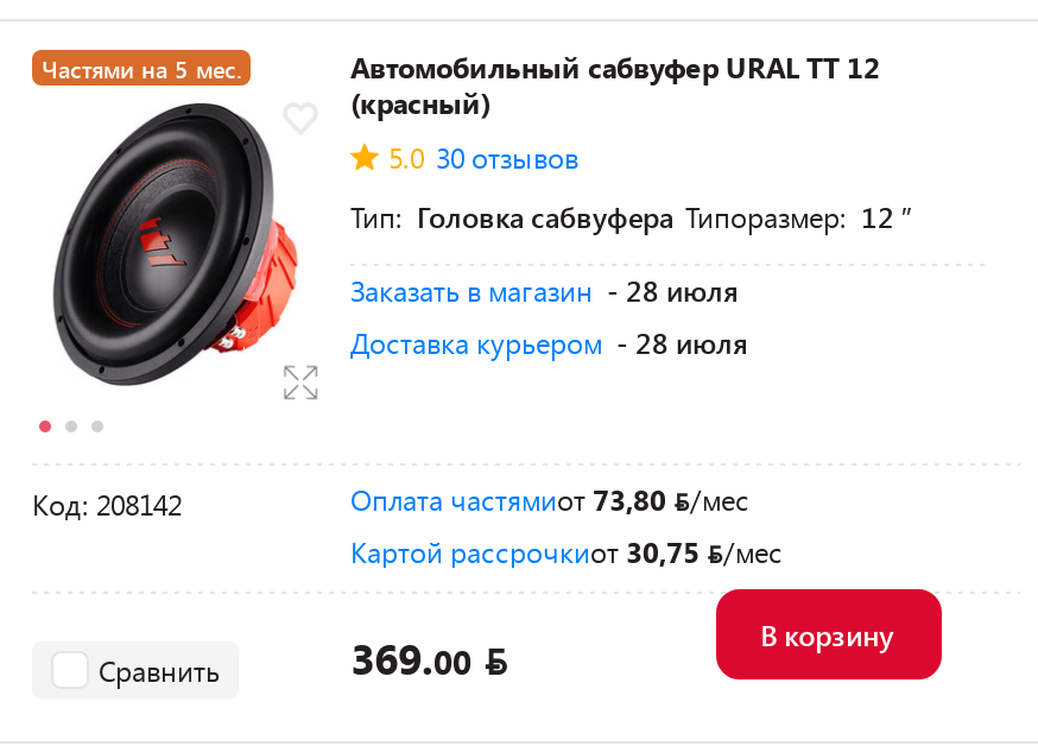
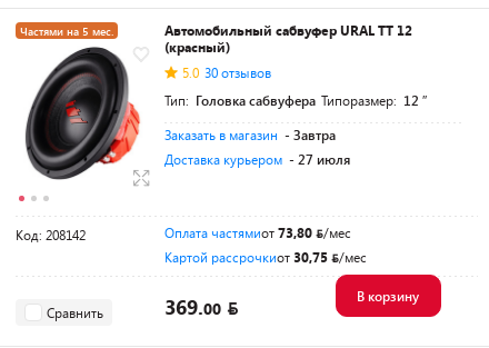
- Заказать в магазин - 28 июля
- Доставка курьером - 28 июля
+ Заказать в магазин - Завтра
+ Доставка курьером - 27 июля
